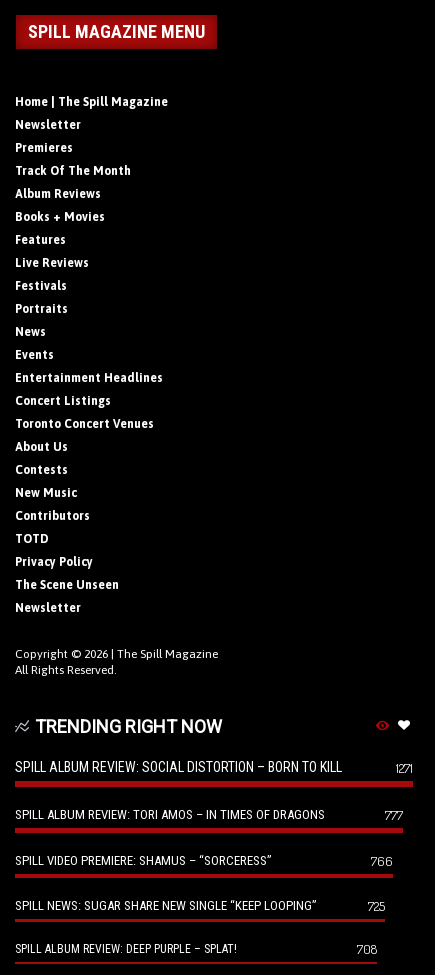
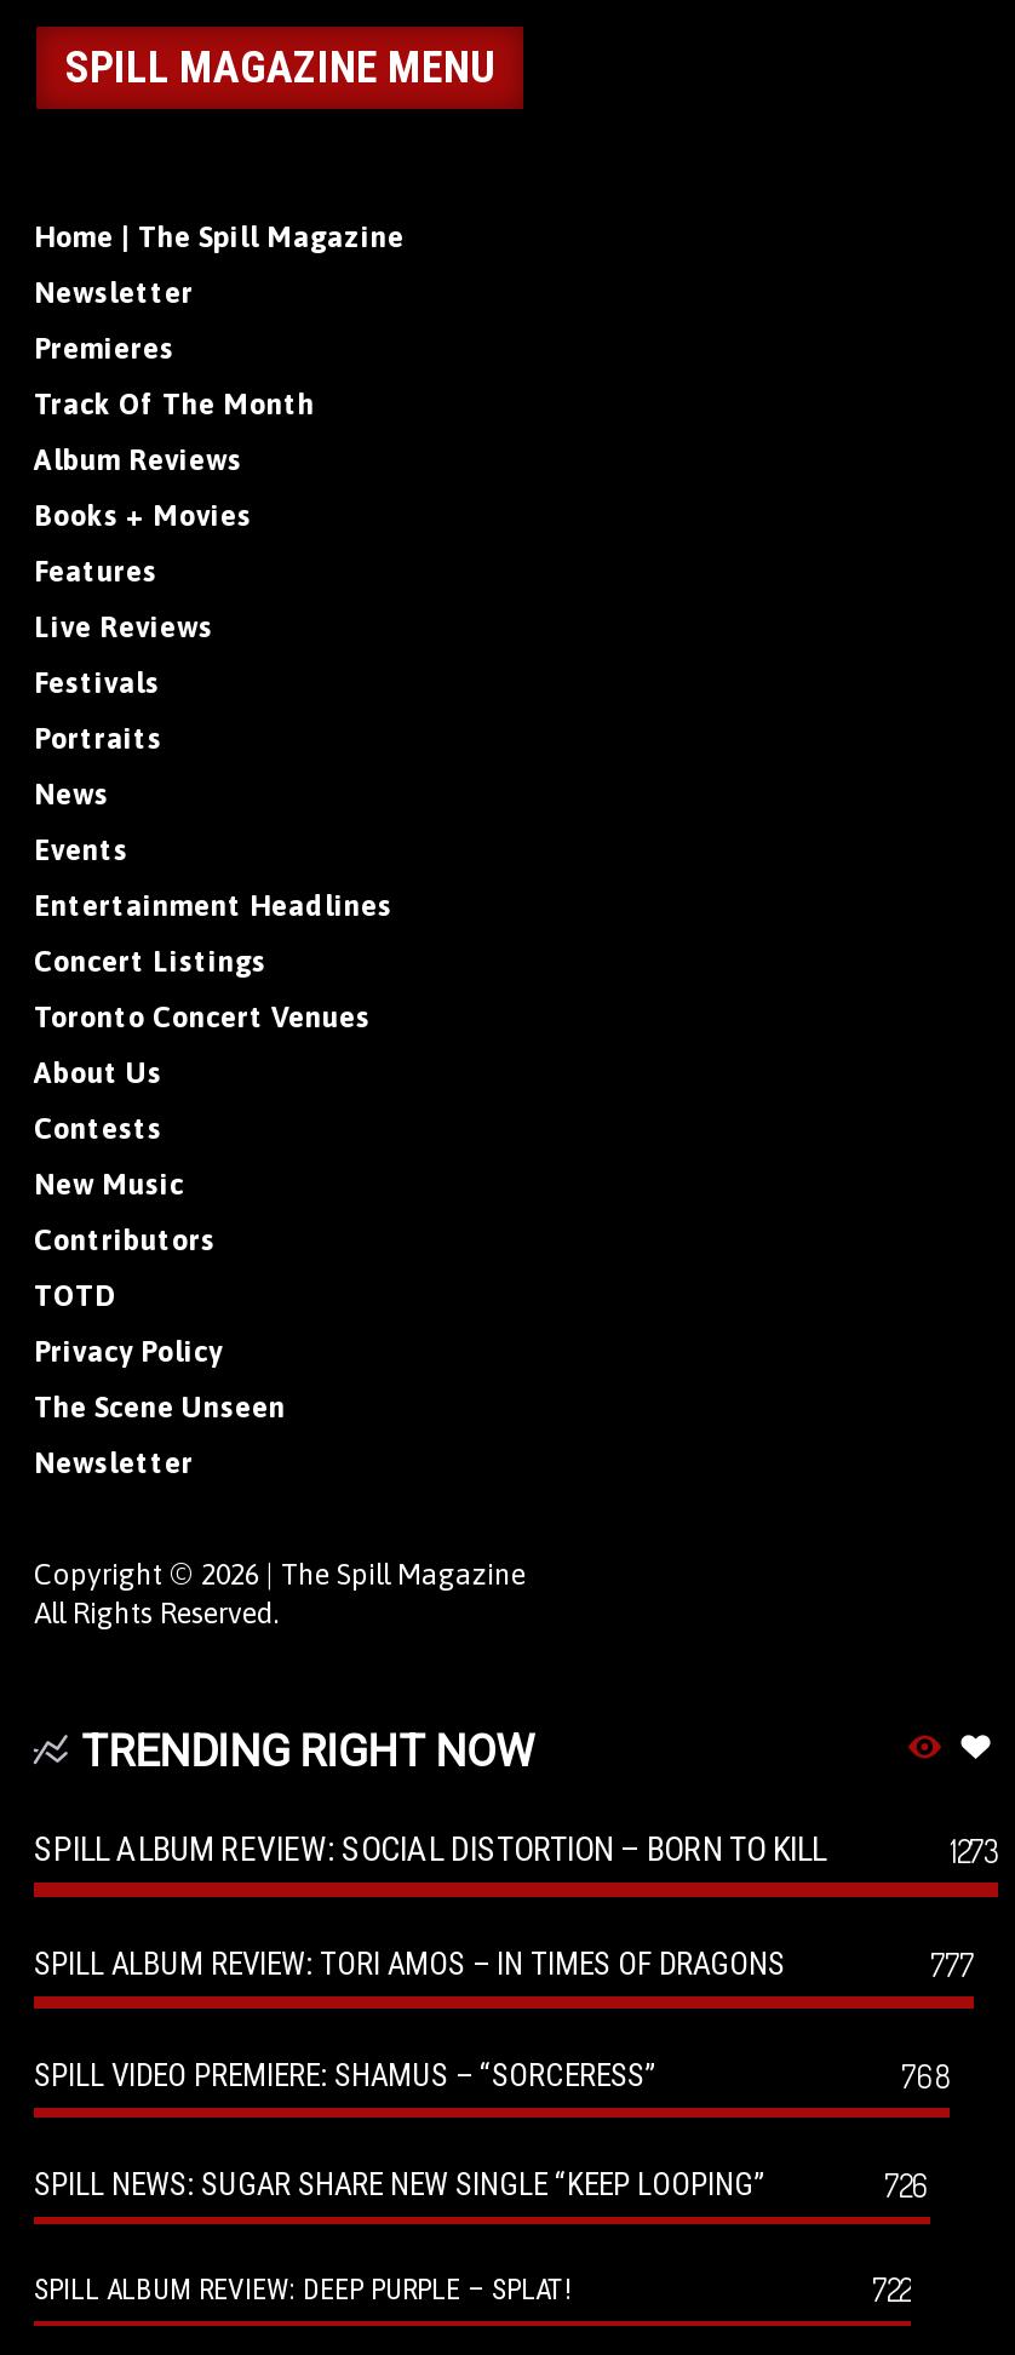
- 1271
+ 1273

- 766
+ 768

- 725
+ 726

- 708
+ 722
